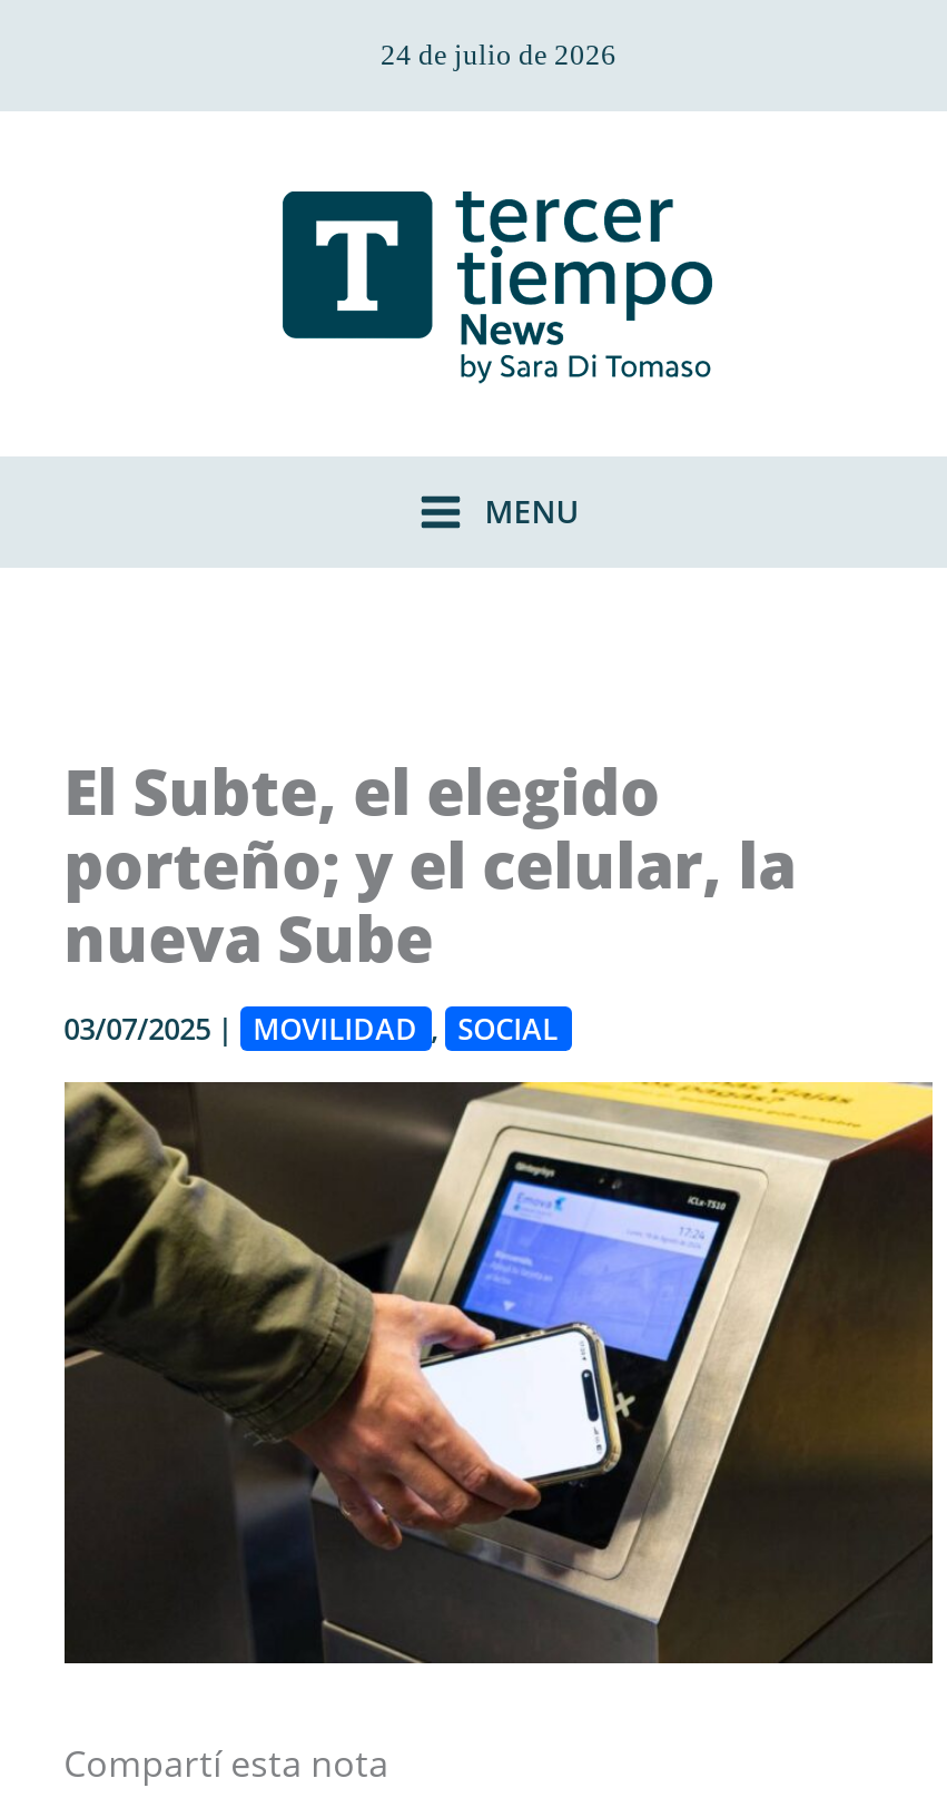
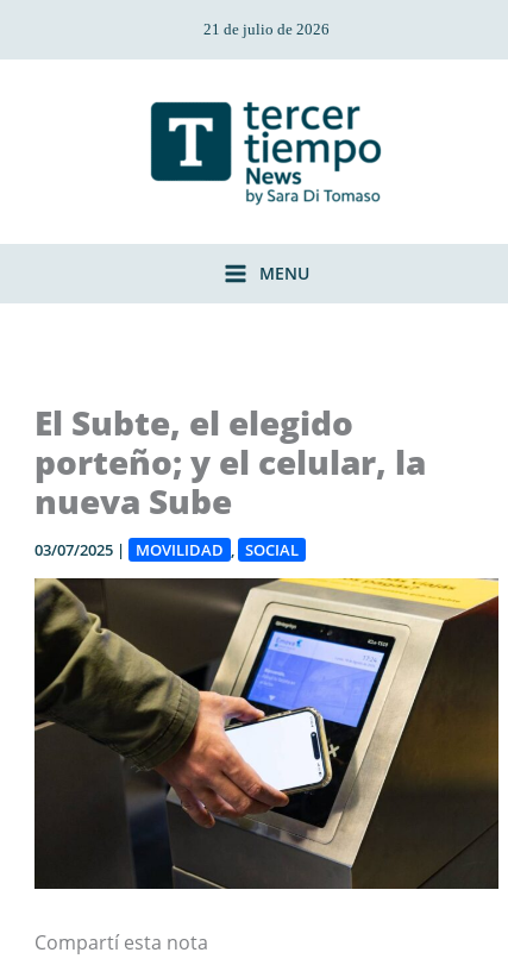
- 24 de julio de 2026
+ 21 de julio de 2026
